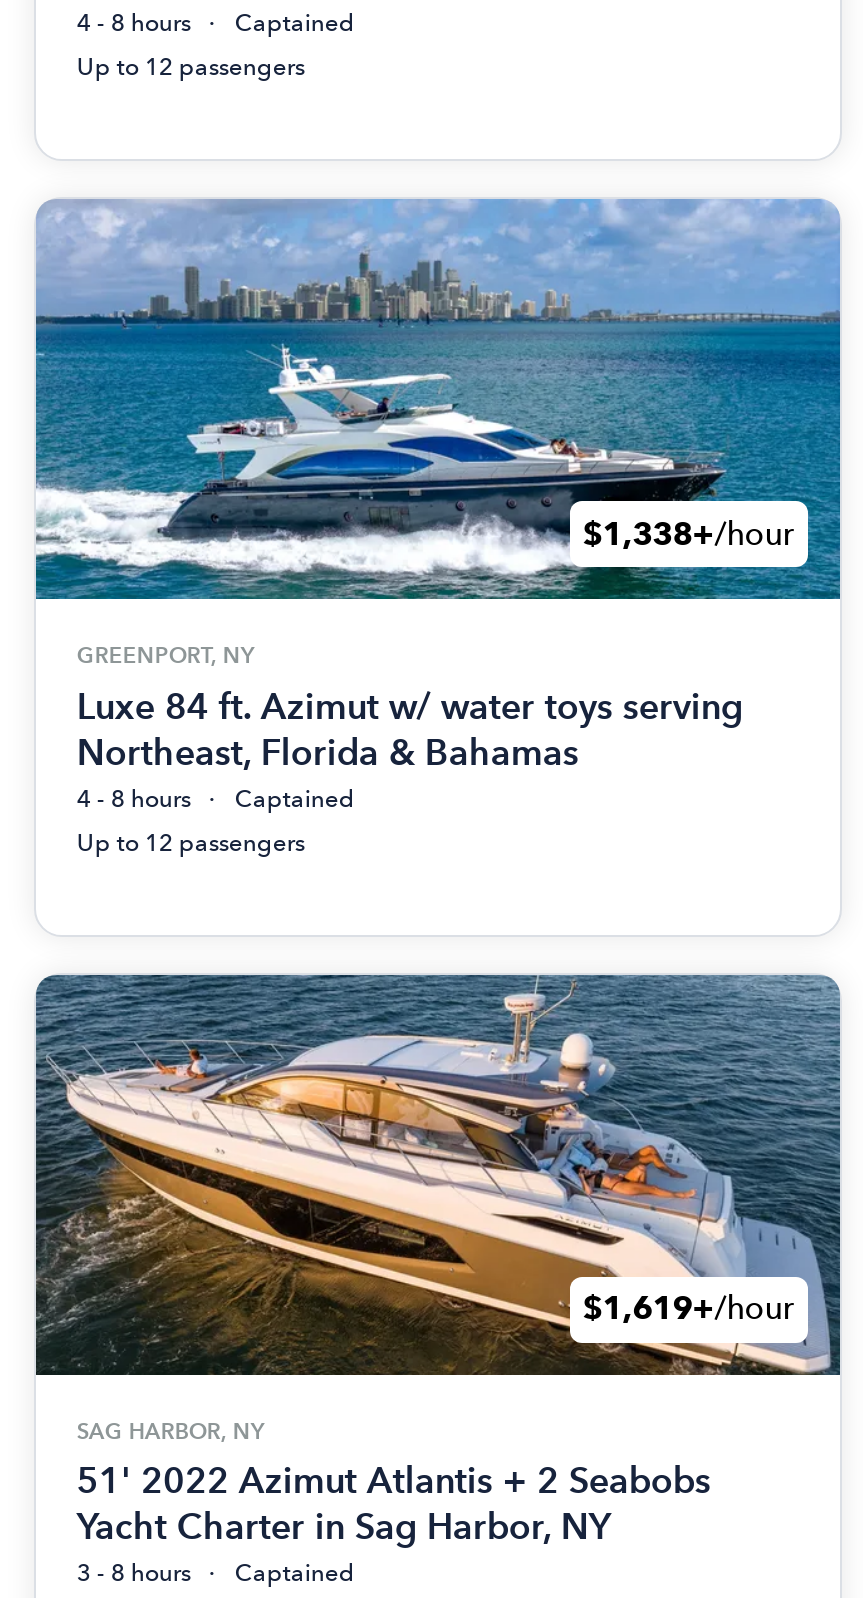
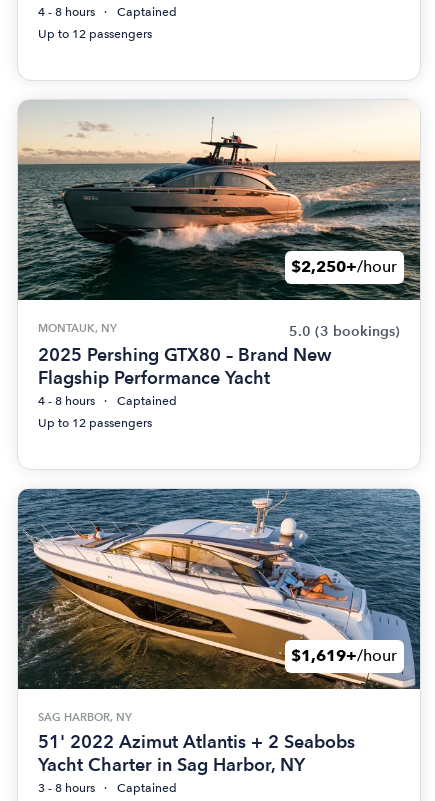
- [image]
- $1,338+/hour
+ [image]
+ $2,250+/hour

- GREENPORT, NY
- Luxe 84 ft. Azimut w/ water toys serving
- Northeast, Florida & Bahamas
+ MONTAUK, NY
+ 5.0 (3 bookings)
+ 2025 Pershing GTX80 – Brand New
+ Flagship Performance Yacht
